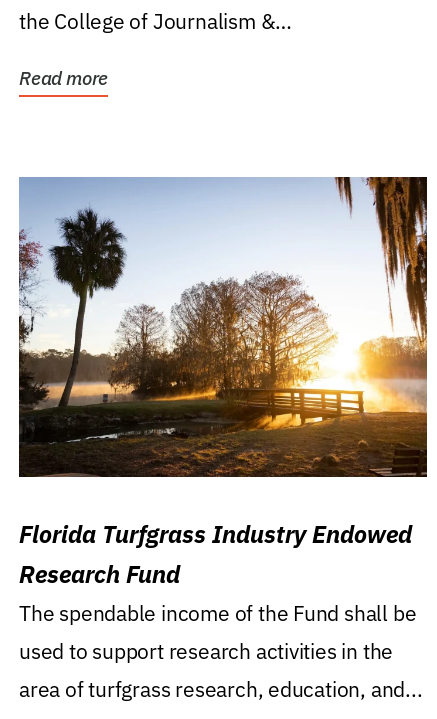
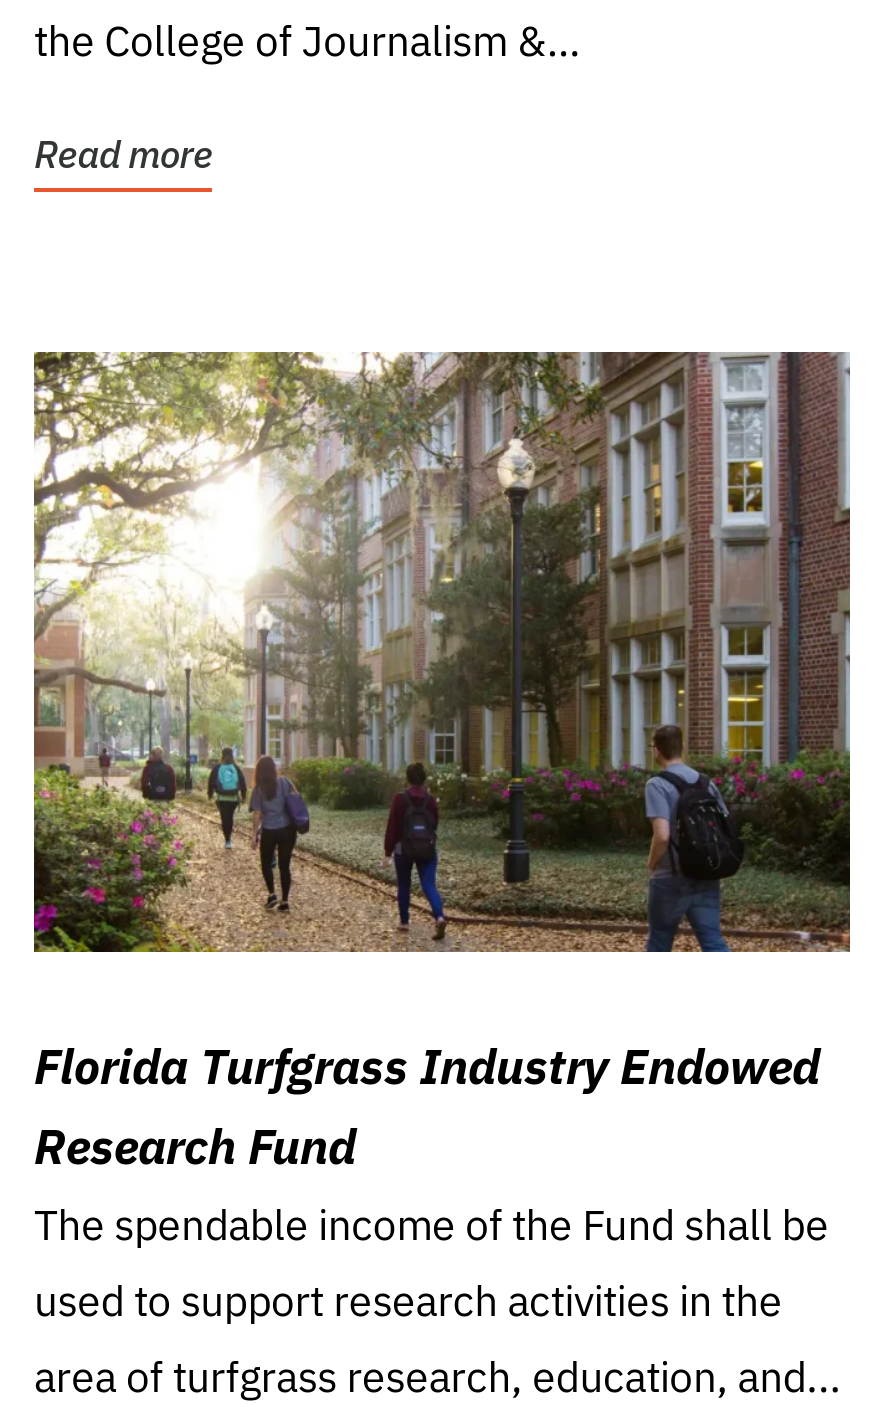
- [image]
+ [image]
